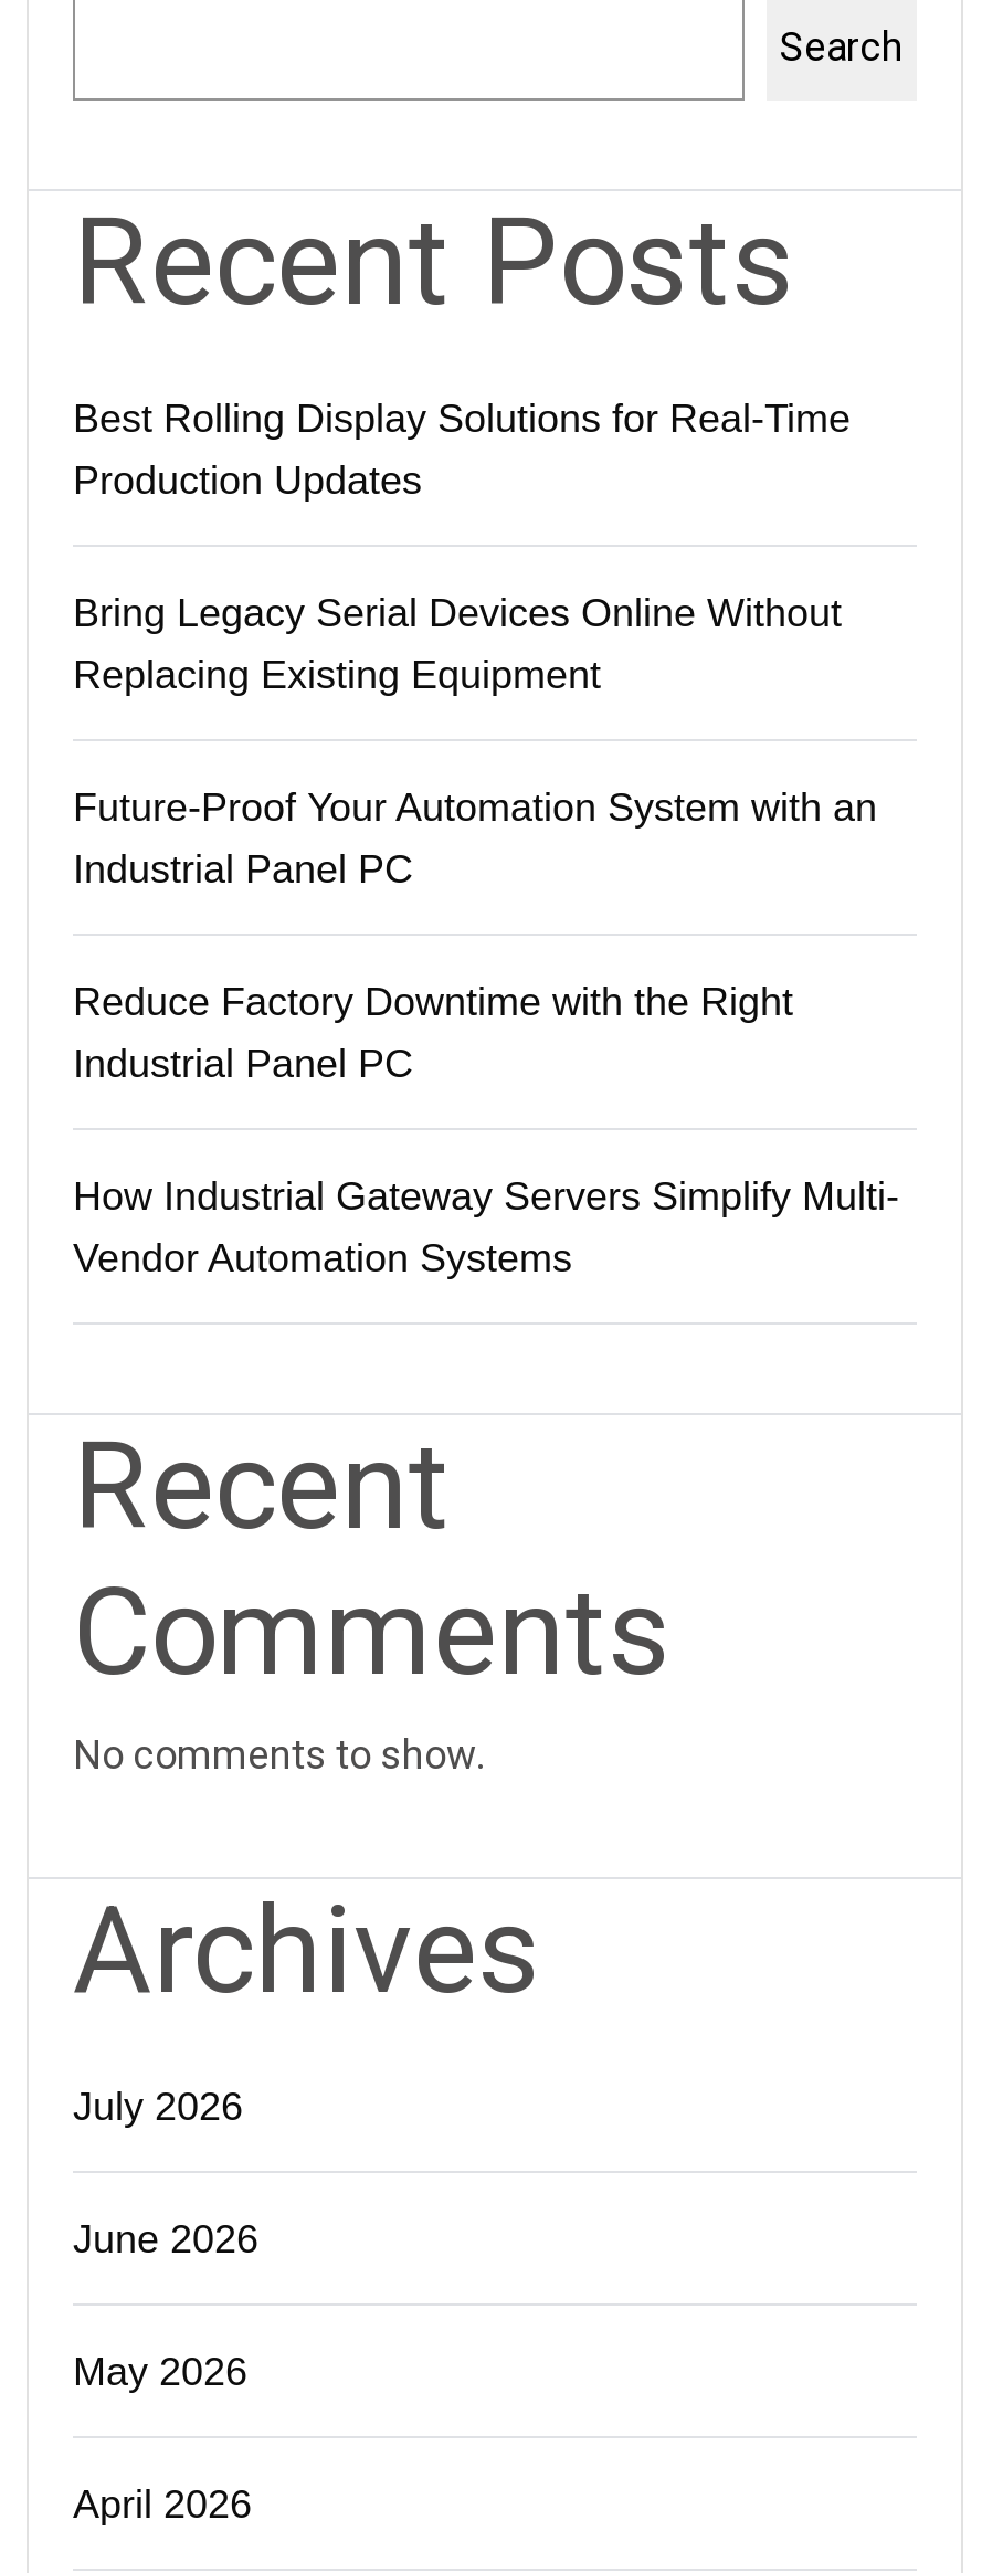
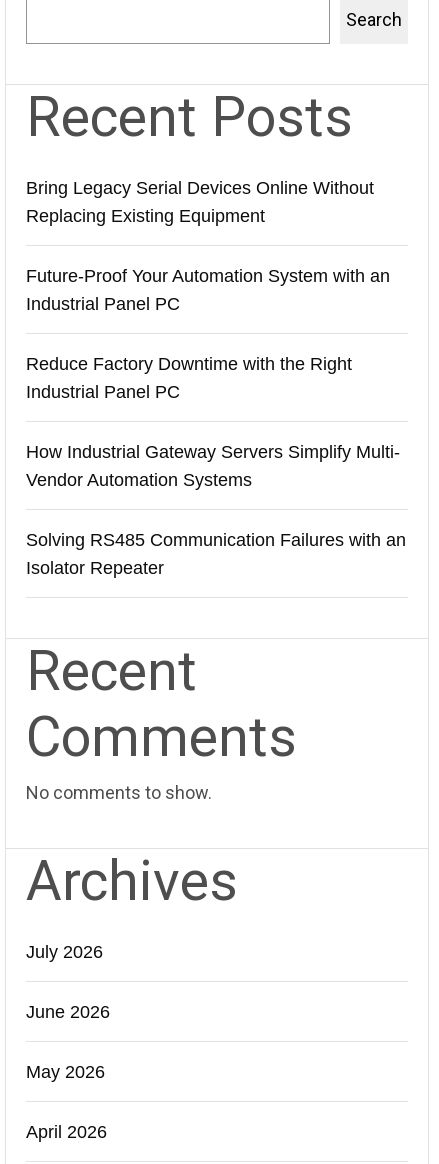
- Best Rolling Display Solutions for Real-Time
- Production Updates

moved up: Bring Legacy Serial Devices Online Without | Replacing Existing Equipment | Future-Proof Your Automation System with an | Industrial Panel PC | Reduce Factory Downtime with the Right | Industrial Panel PC | How Industrial Gateway Servers Simplify Multi- | Vendor Automation Systems

+ Solving RS485 Communication Failures with an
+ Isolator Repeater
